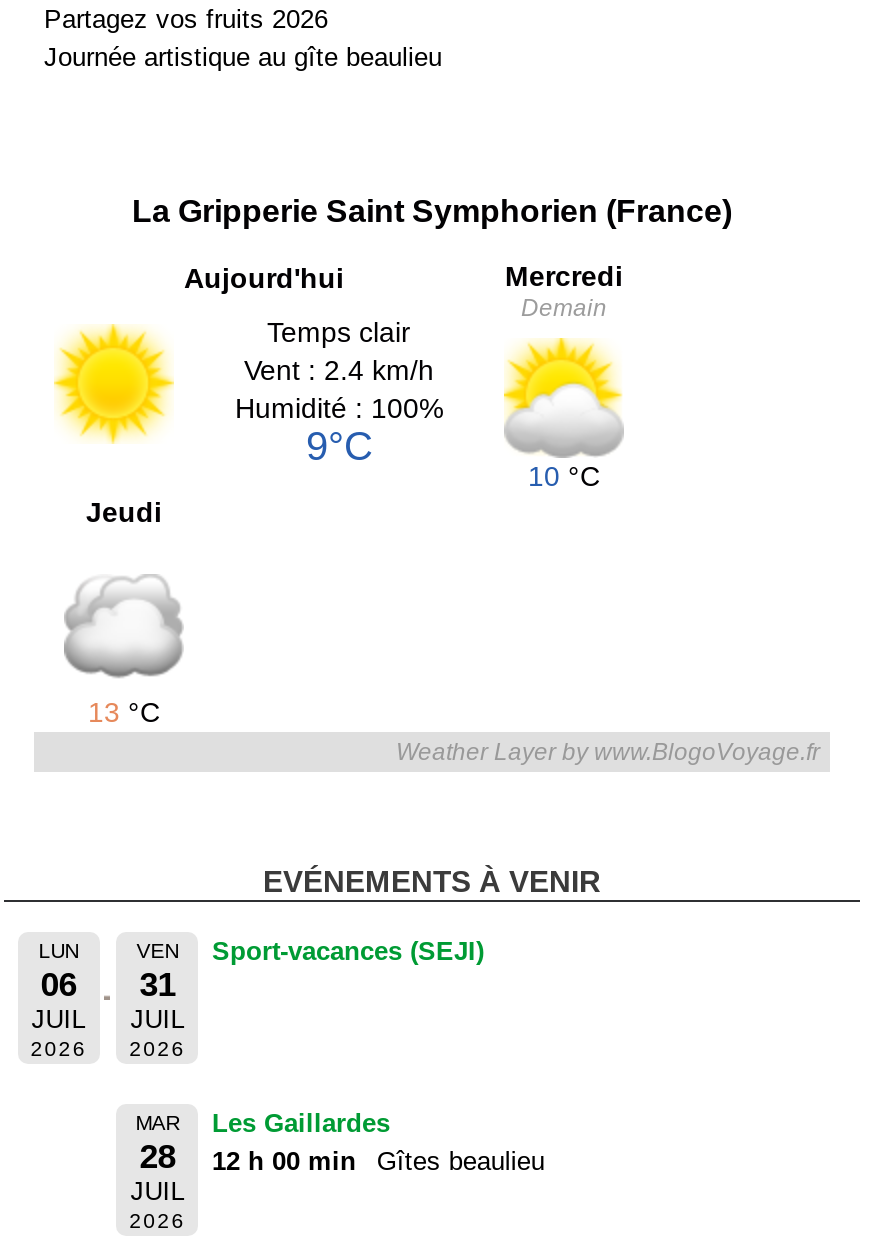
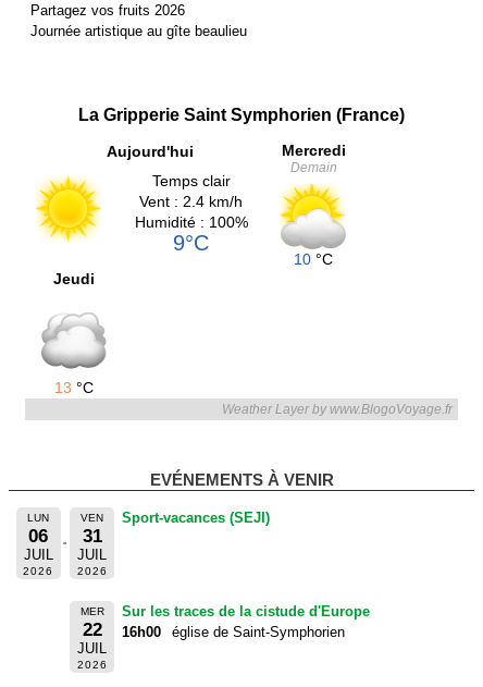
- MAR
- 28
+ MER
+ 22

- Les Gaillardes
- 12 h 00 min
- Gîtes beaulieu
+ Sur les traces de la cistude d'Europe
+ 16h00
+ église de Saint-Symphorien
